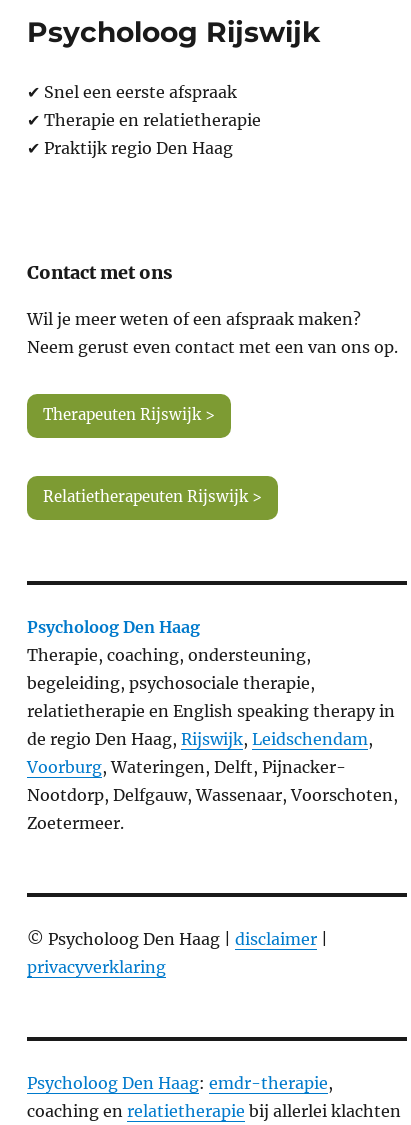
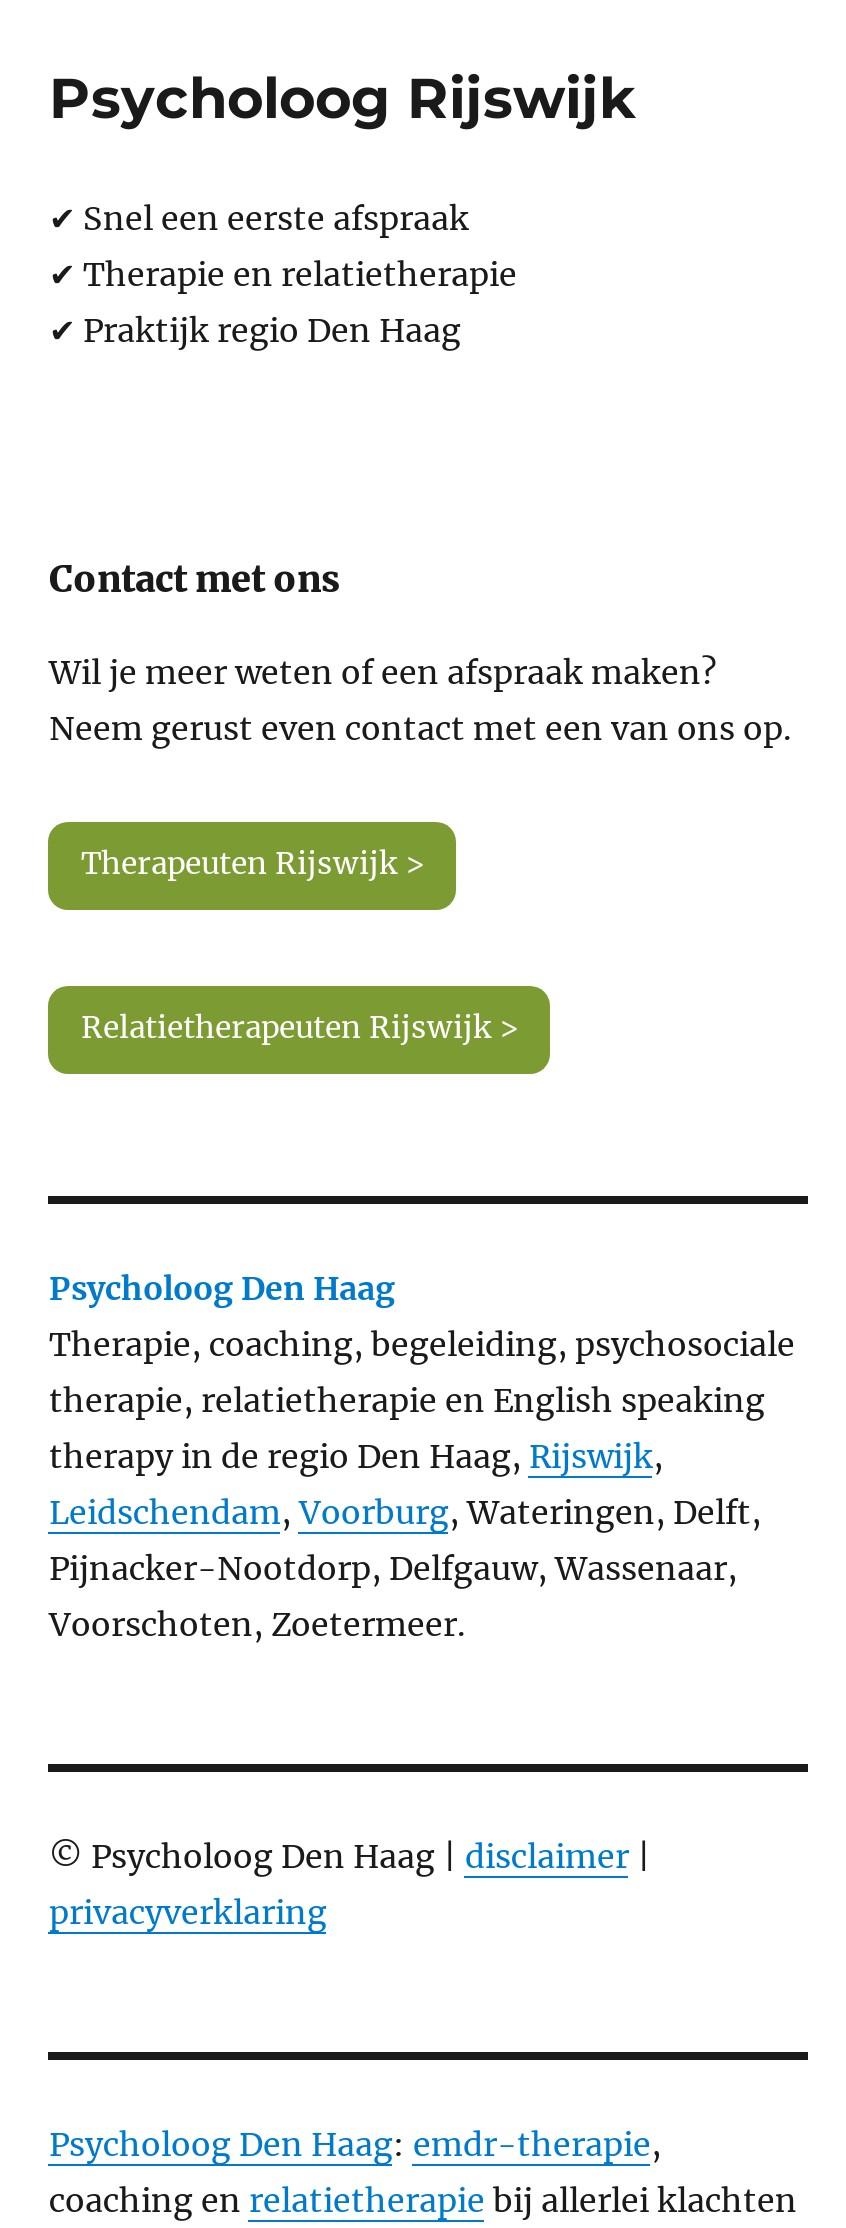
- Therapie, coaching, ondersteuning,
- begeleiding, psychosociale therapie,
- relatietherapie en English speaking therapy in
- de regio Den Haag, Rijswijk, Leidschendam,
- Voorburg, Wateringen, Delft, Pijnacker-
- Nootdorp, Delfgauw, Wassenaar, Voorschoten,
- Zoetermeer.
+ Therapie, coaching, begeleiding, psychosociale
+ therapie, relatietherapie en English speaking
+ therapy in de regio Den Haag, Rijswijk,
+ Leidschendam, Voorburg, Wateringen, Delft,
+ Pijnacker-Nootdorp, Delfgauw, Wassenaar,
+ Voorschoten, Zoetermeer.
